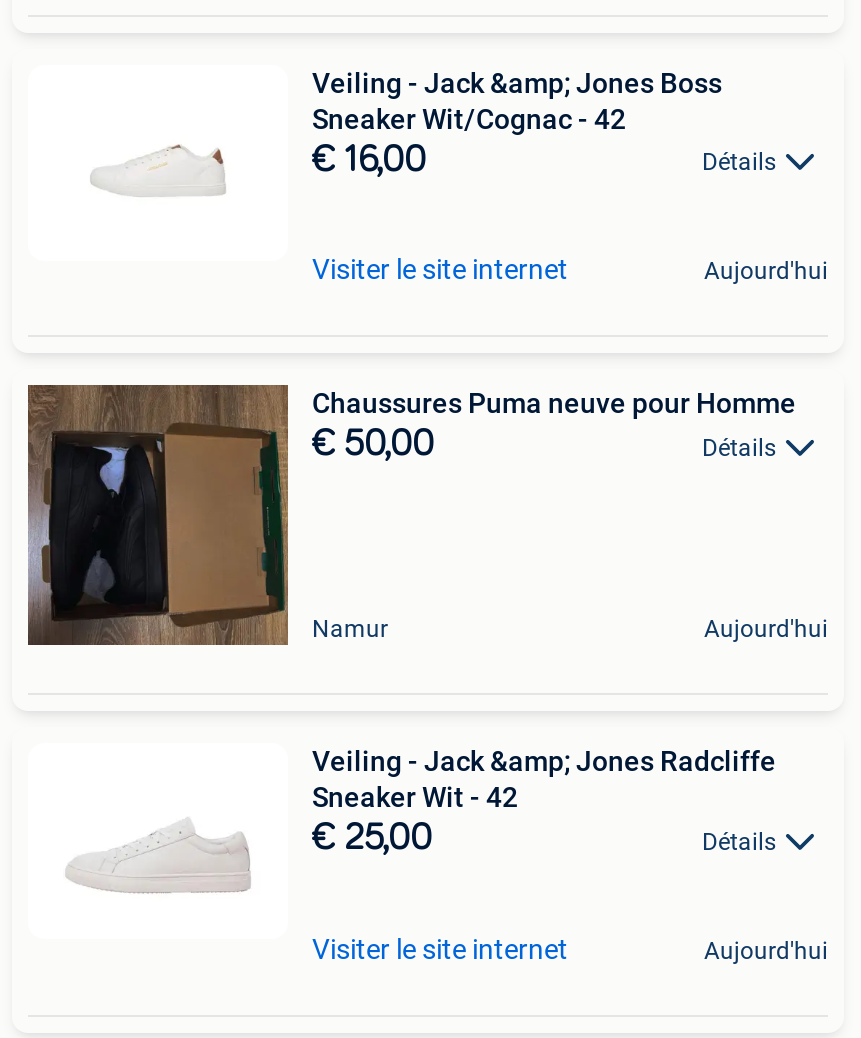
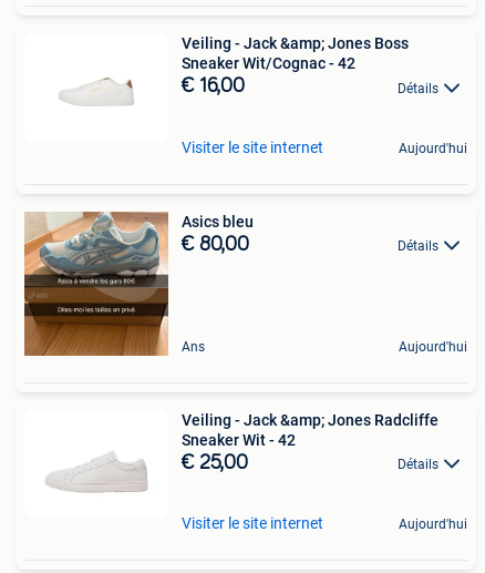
- [image]
- Chaussures Puma neuve pour Homme
- € 50,00
+ [image]
+ Asics bleu
+ € 80,00

- Namur
+ Ans
